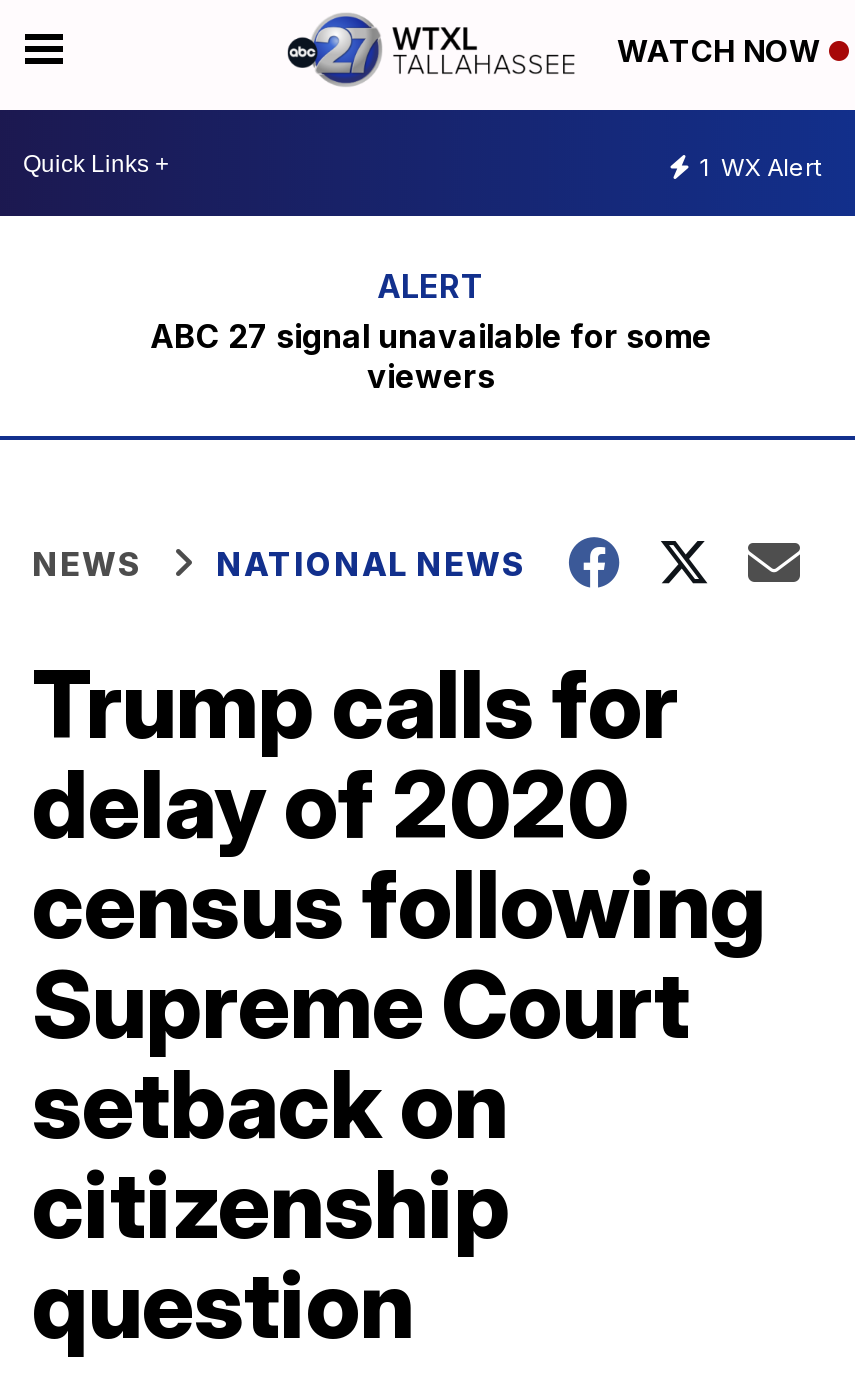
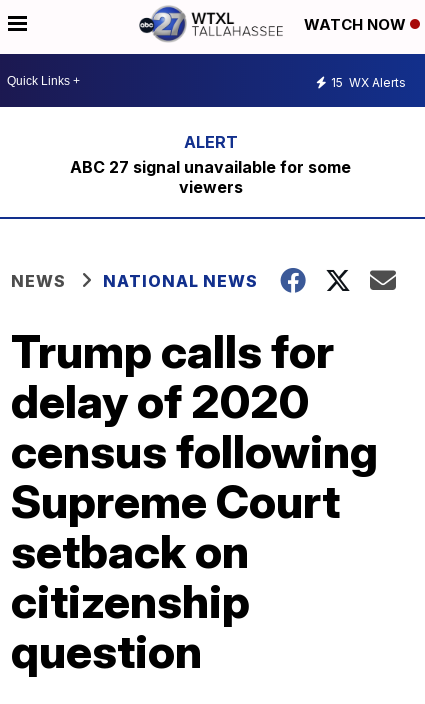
- 1 WX Alert
+ 15 WX Alerts
